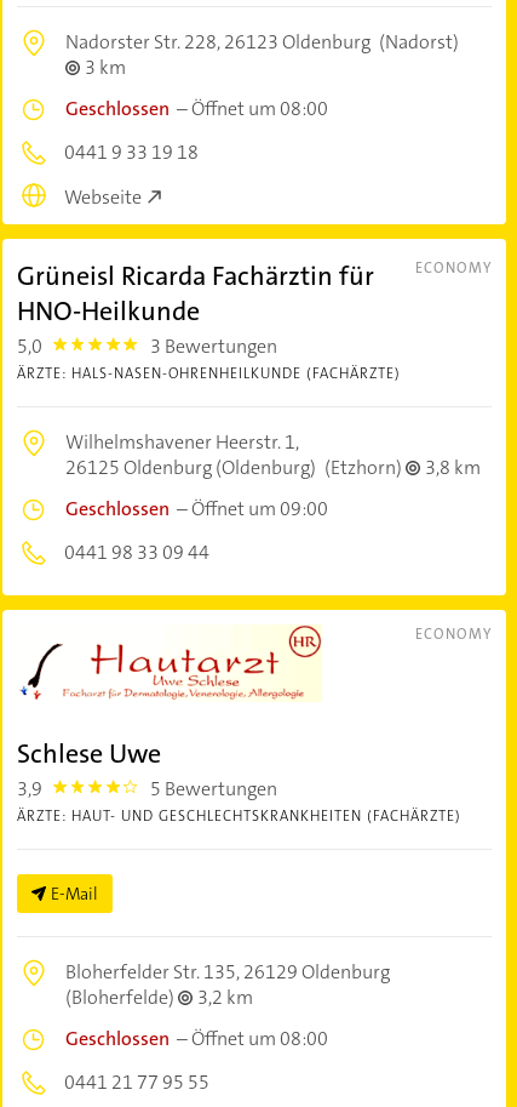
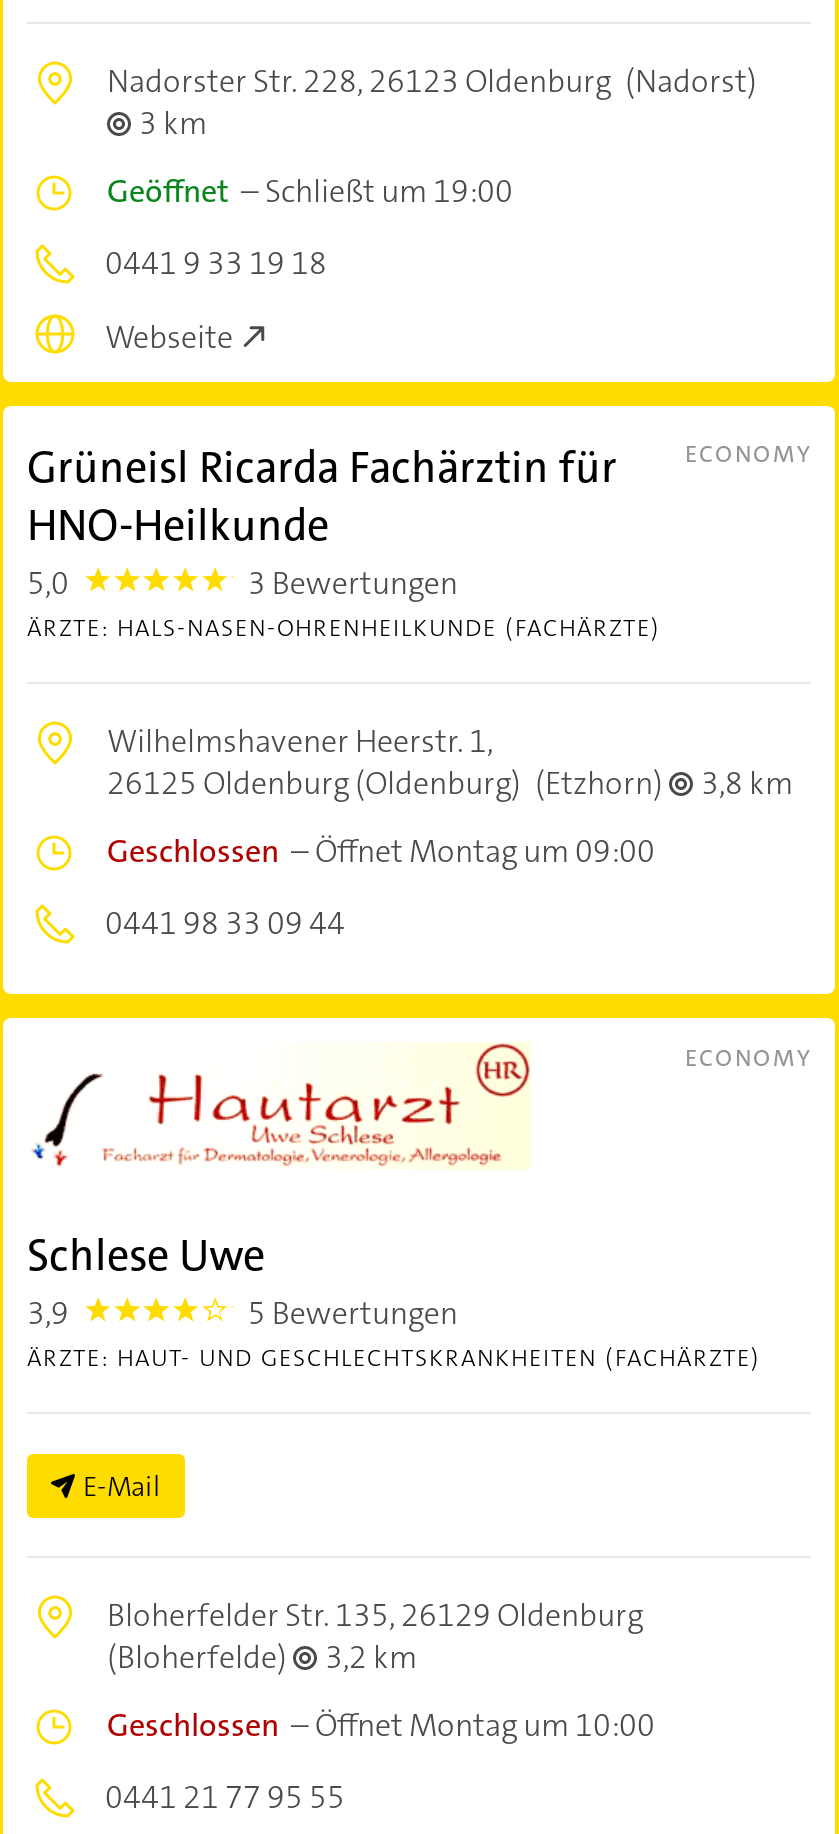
- Geschlossen – Öffnet um 08:00
+ Geöffnet – Schließt um 19:00

- Geschlossen –Öffnet um 09:00
+ Geschlossen –Öffnet Montag um 09:00

- Geschlossen –Öffnet um 08:00
+ Geschlossen –Öffnet Montag um 10:00
